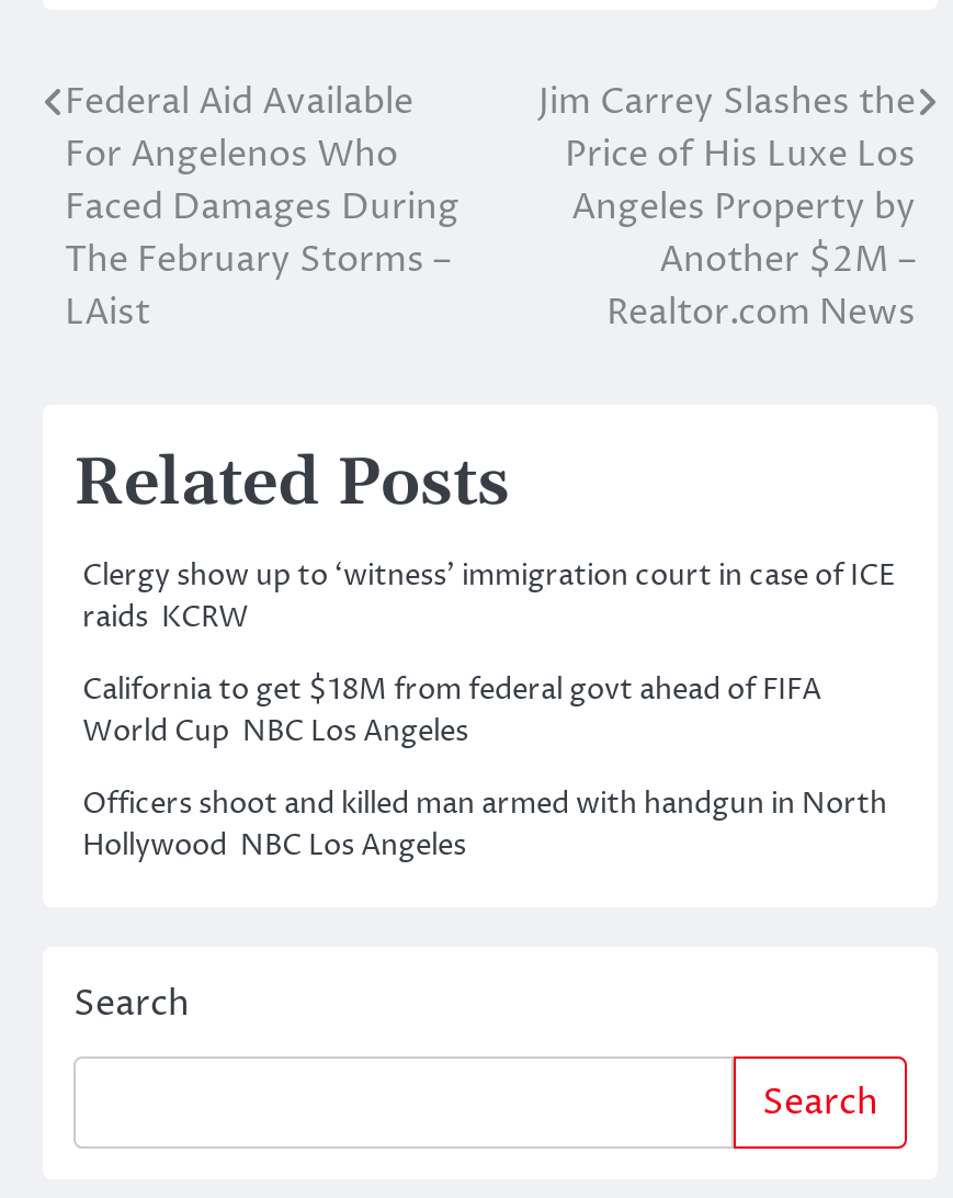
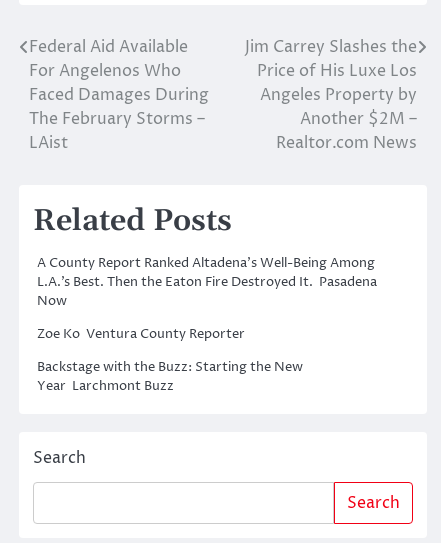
- Clergy show up to ‘witness’ immigration court in case of ICE
- raids KCRW
+ A County Report Ranked Altadena’s Well-Being Among
+ L.A.’s Best. Then the Eaton Fire Destroyed It. Pasadena
+ Now

- California to get $18M from federal govt ahead of FIFA
- World Cup NBC Los Angeles
+ Zoe Ko Ventura County Reporter

- Officers shoot and killed man armed with handgun in North
- Hollywood NBC Los Angeles
+ Backstage with the Buzz: Starting the New
+ Year Larchmont Buzz
